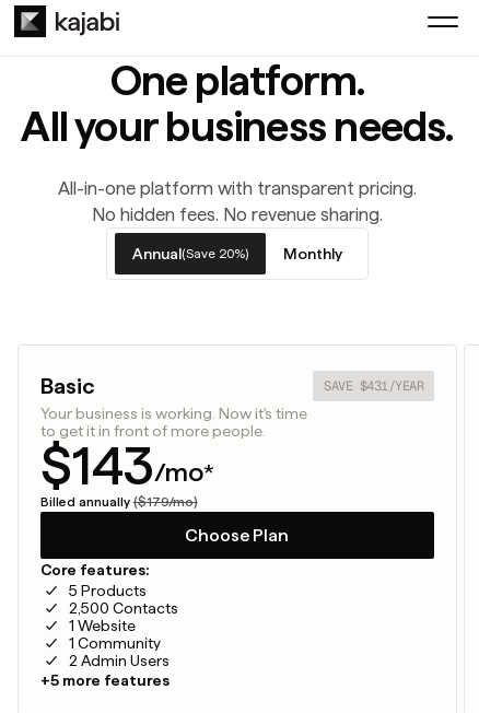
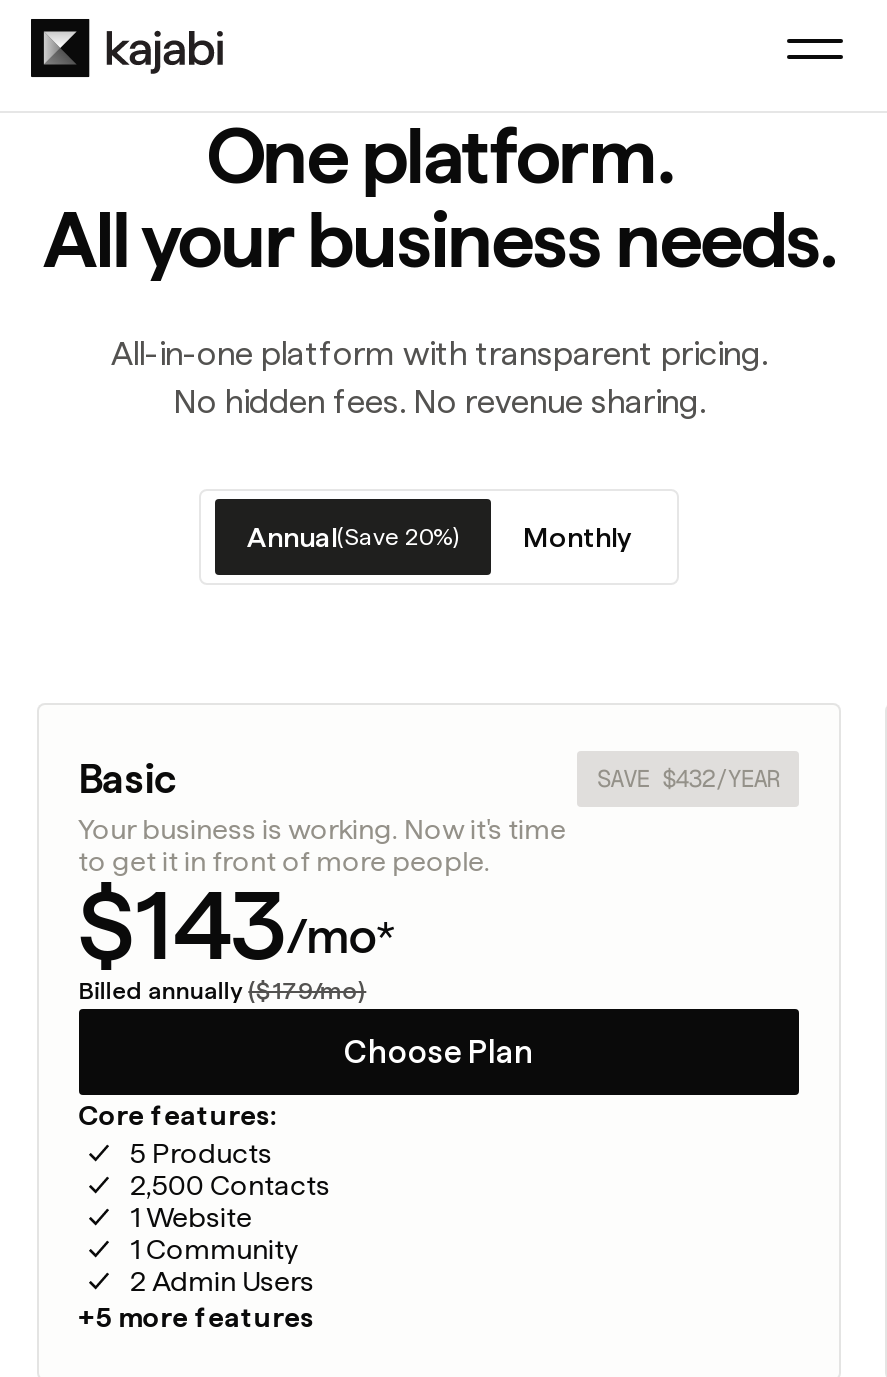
- SAVE $431/YEAR
+ SAVE $432/YEAR
